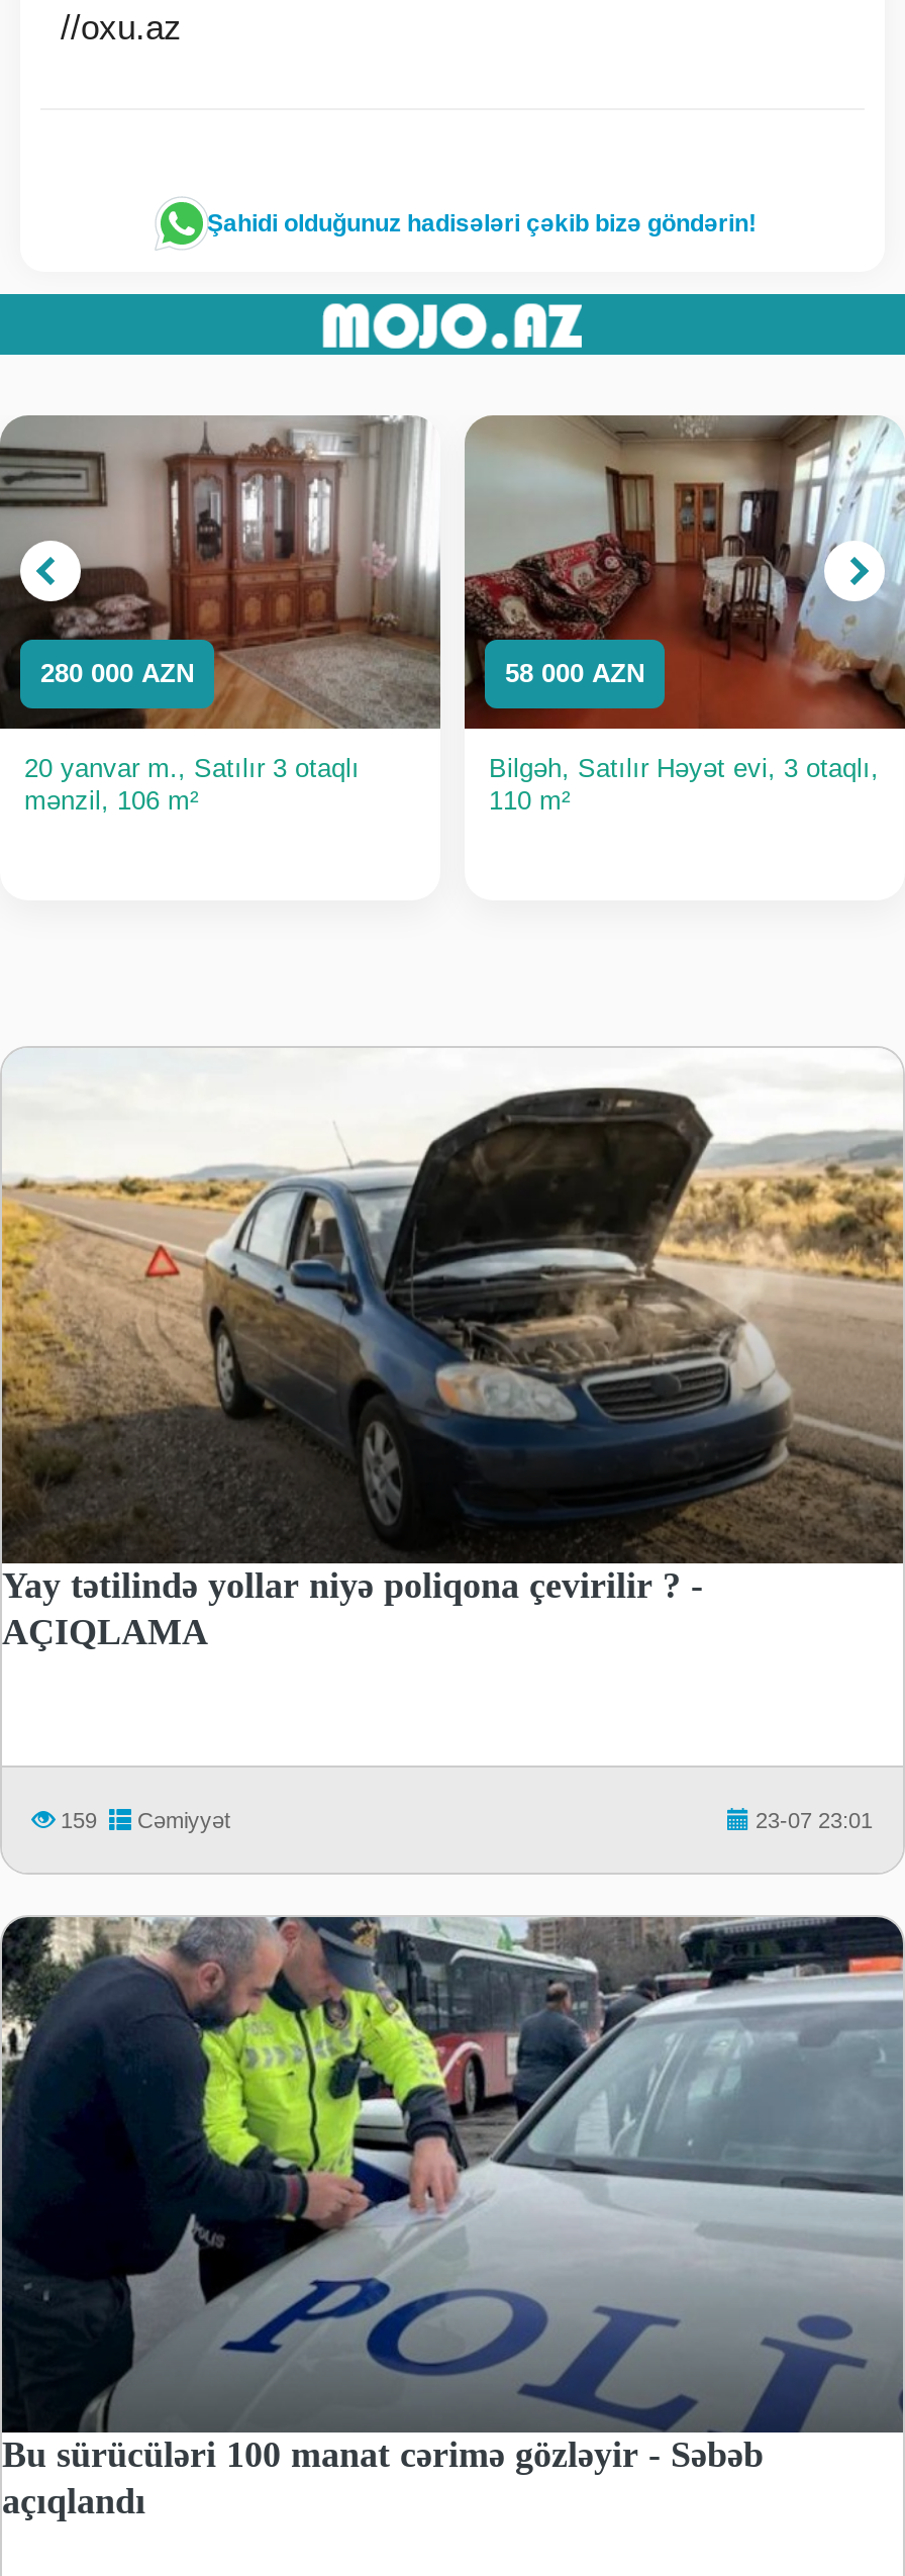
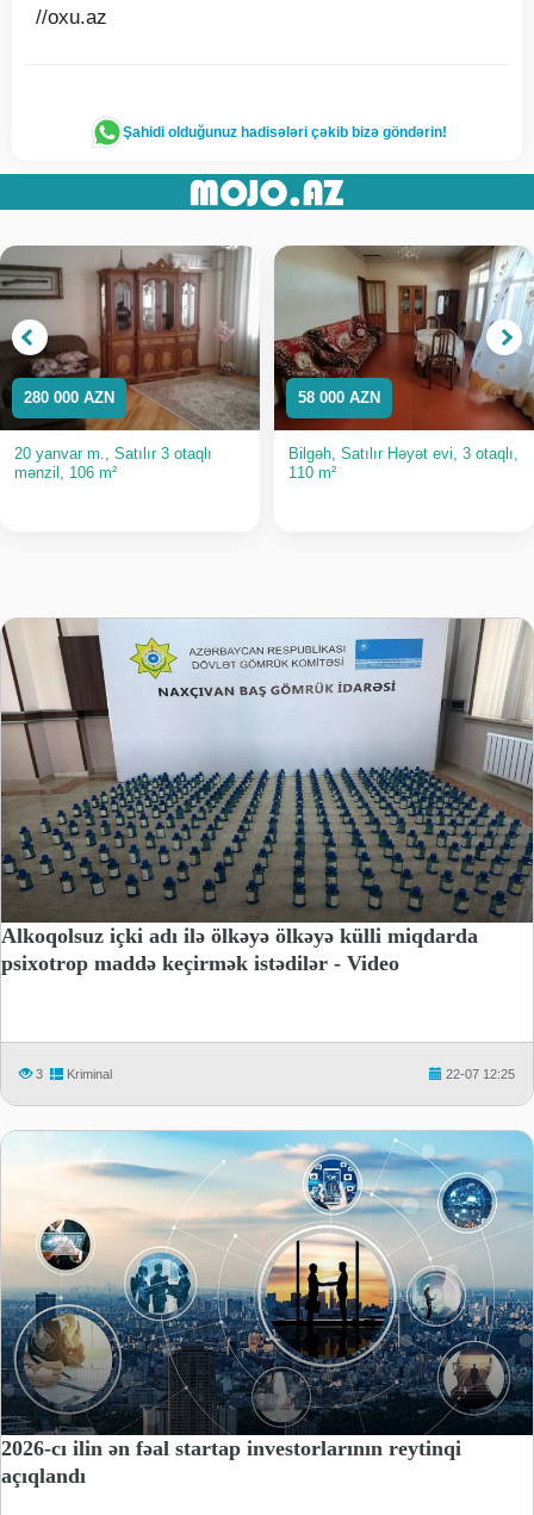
- [image]
- Yay tətilində yollar niyə poliqona çevirilir ? -
- AÇIQLAMA
+ [image]
+ Alkoqolsuz içki adı ilə ölkəyə ölkəyə külli miqdarda
+ psixotrop maddə keçirmək istədilər - Video

- 159
- Cəmiyyət
- 23-07 23:01
+ 3
+ Kriminal
+ 22-07 12:25

- [image]
- Bu sürücüləri 100 manat cərimə gözləyir - Səbəb
+ [image]
+ 2026-cı ilin ən fəal startap investorlarının reytinqi
